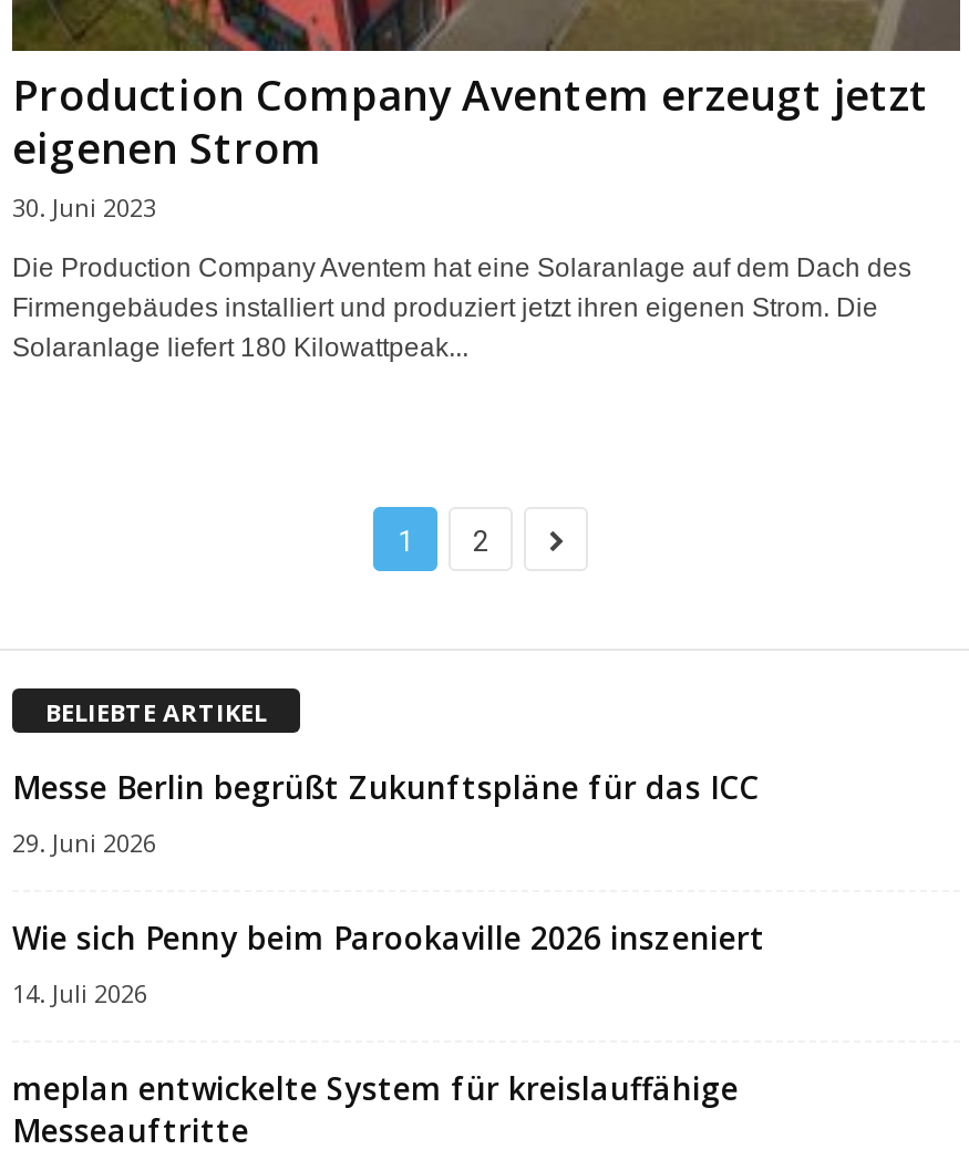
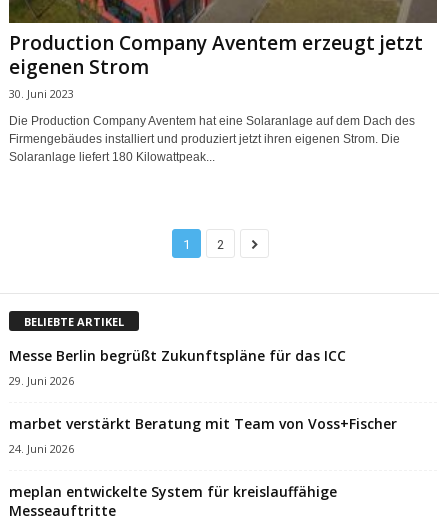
- Wie sich Penny beim Parookaville 2026 inszeniert
- 14. Juli 2026
+ marbet verstärkt Beratung mit Team von Voss+Fischer
+ 24. Juni 2026
